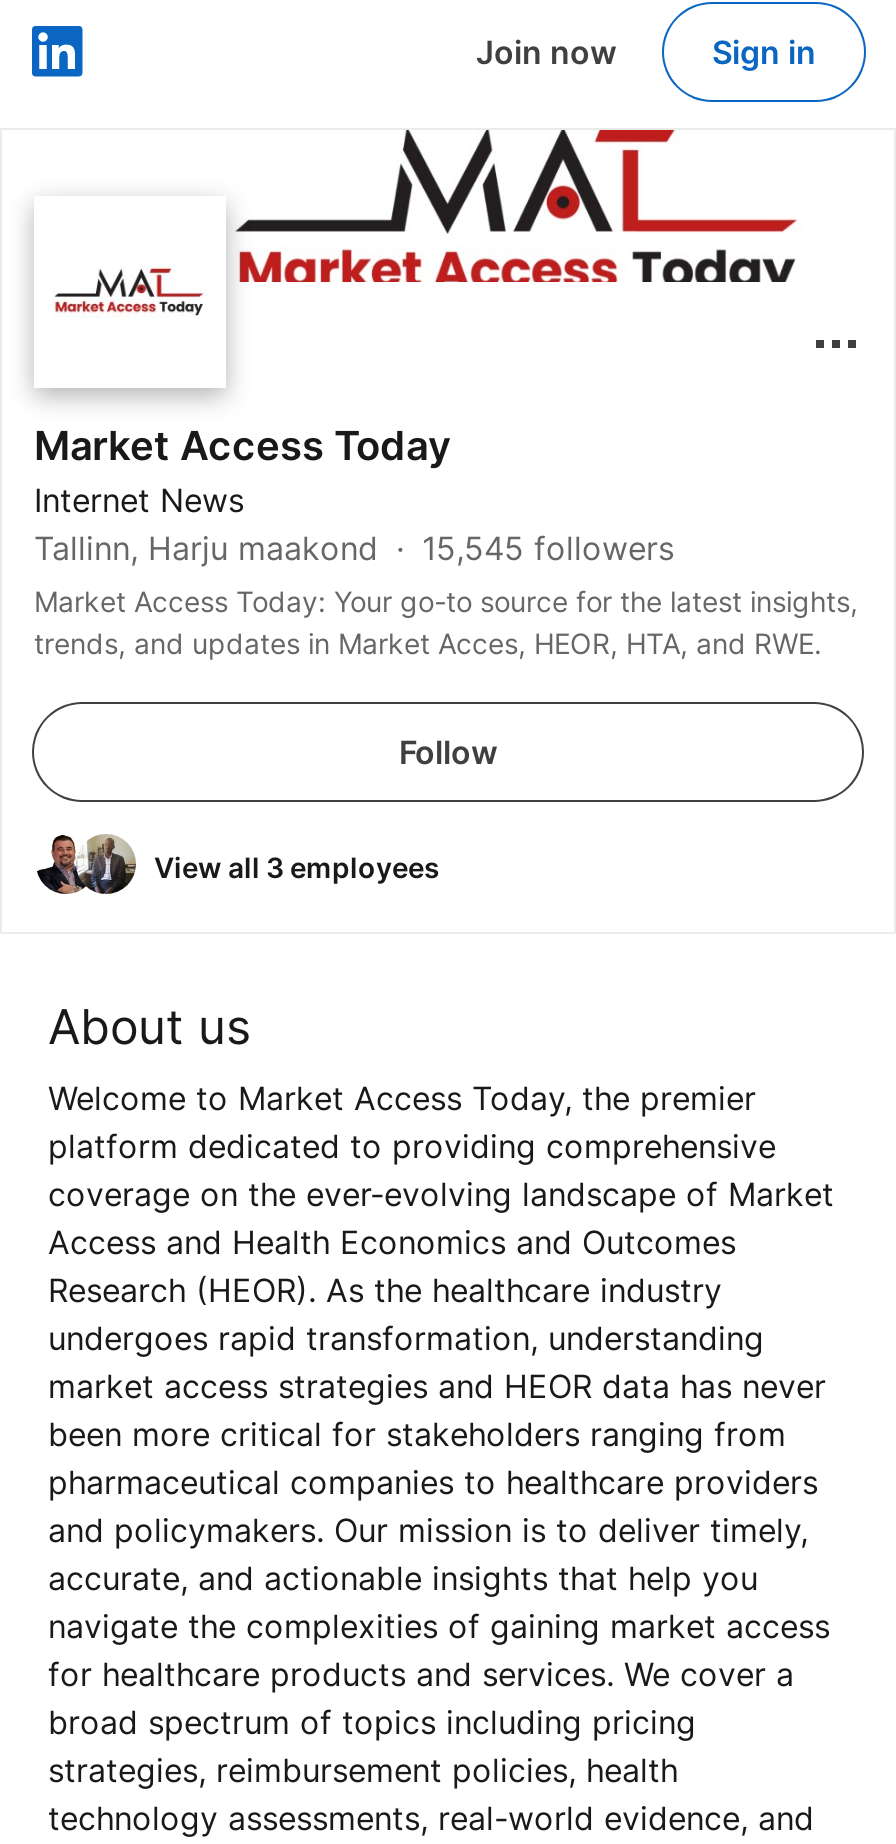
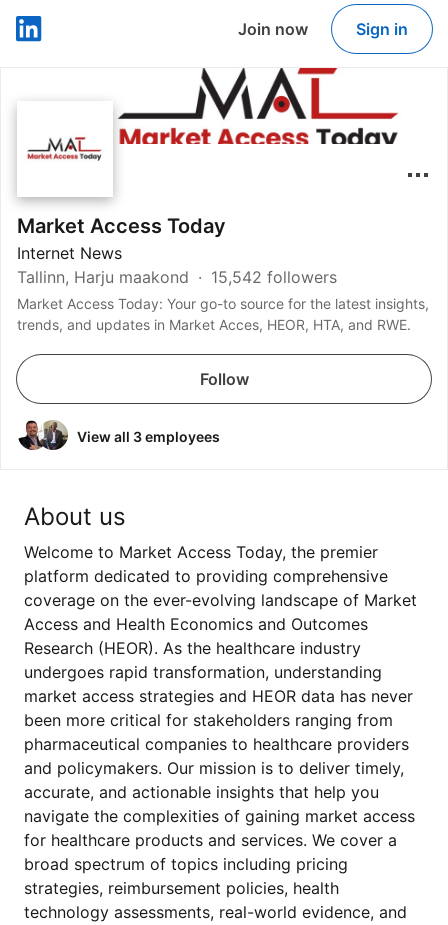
- Tallinn, Harju maakond 15,545 followers
+ Tallinn, Harju maakond 15,542 followers
